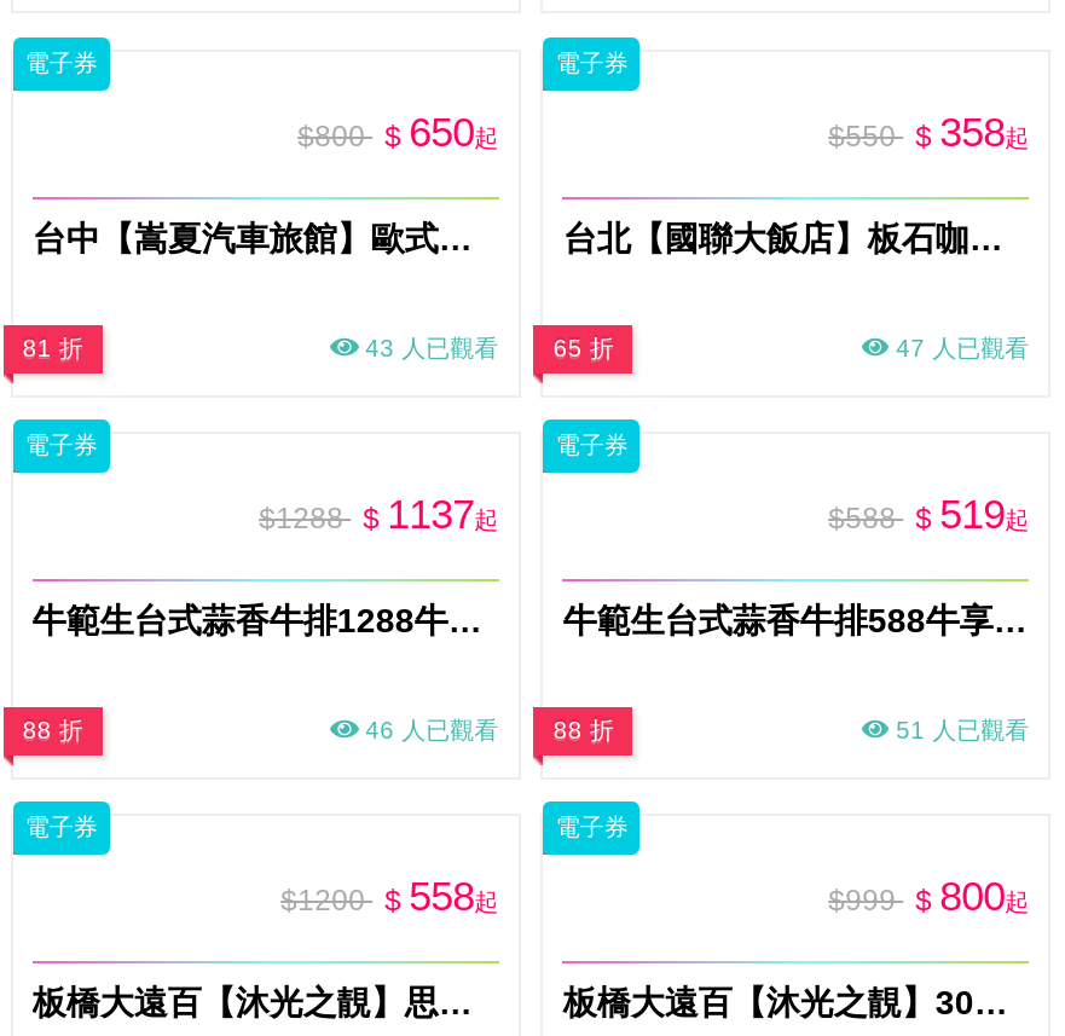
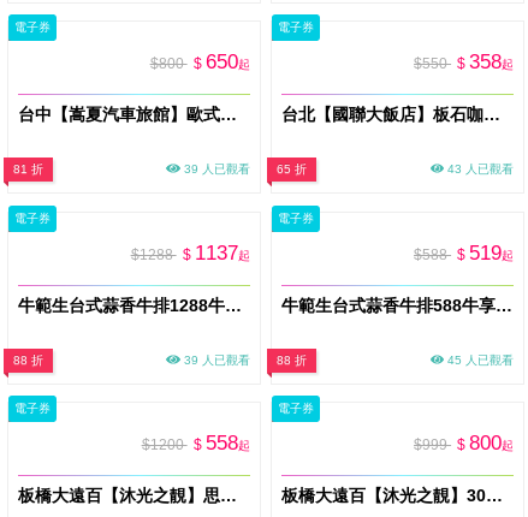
- 43 人已觀看
+ 39 人已觀看

- 47 人已觀看
+ 43 人已觀看

- 46 人已觀看
+ 39 人已觀看

- 51 人已觀看
+ 45 人已觀看
